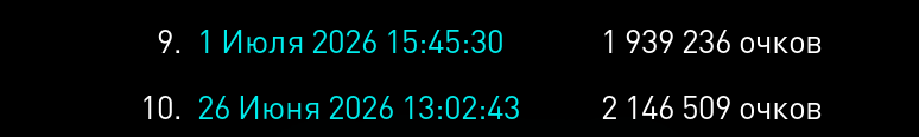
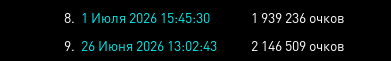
- 9. 1 Июля 2026 15:45:30
+ 8. 1 Июля 2026 15:45:30

- 10. 26 Июня 2026 13:02:43 2 146 509 очков
+ 9. 26 Июня 2026 13:02:43 2 146 509 очков
